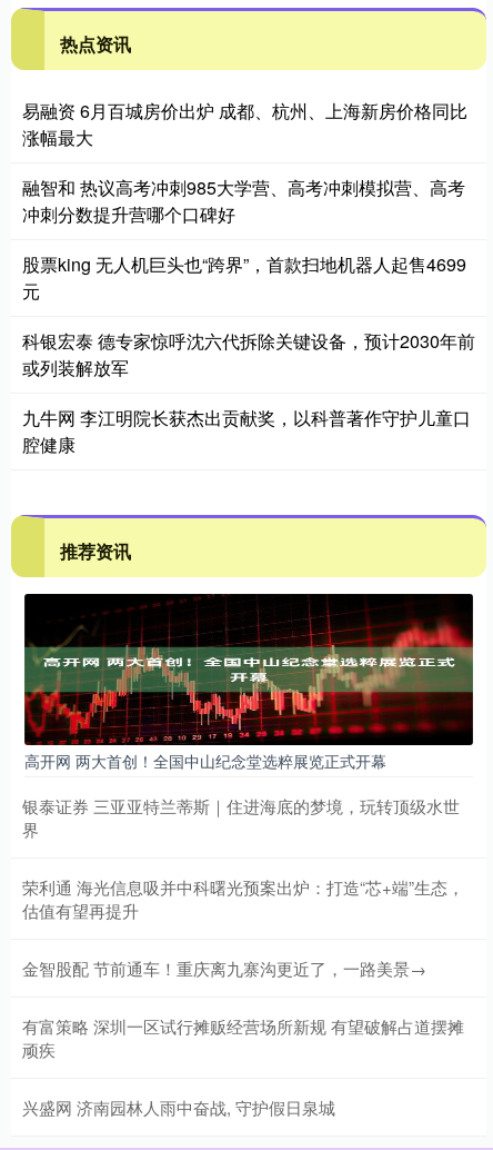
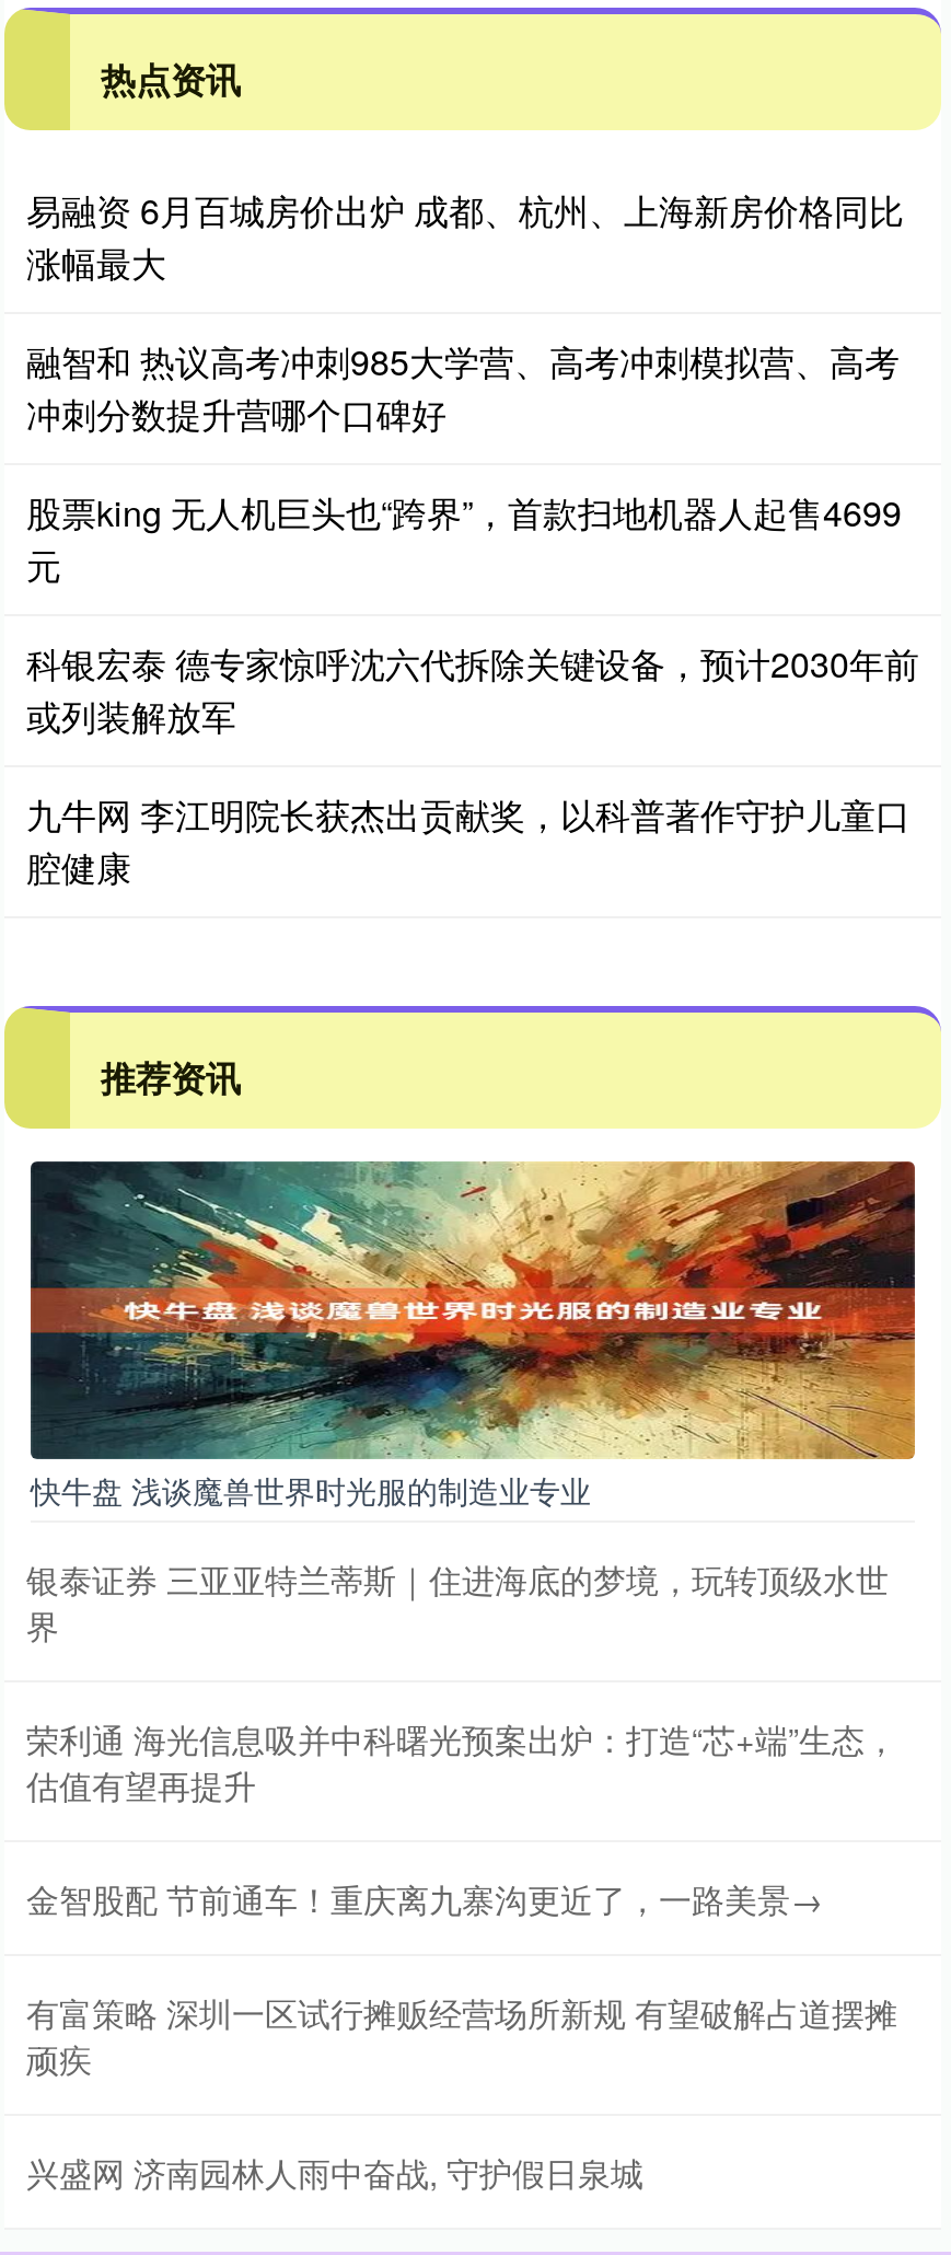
- [image]
- 高开网 两大首创！全国中山纪念堂选粹展览正式开幕
+ [image]
+ 快牛盘 浅谈魔兽世界时光服的制造业专业
